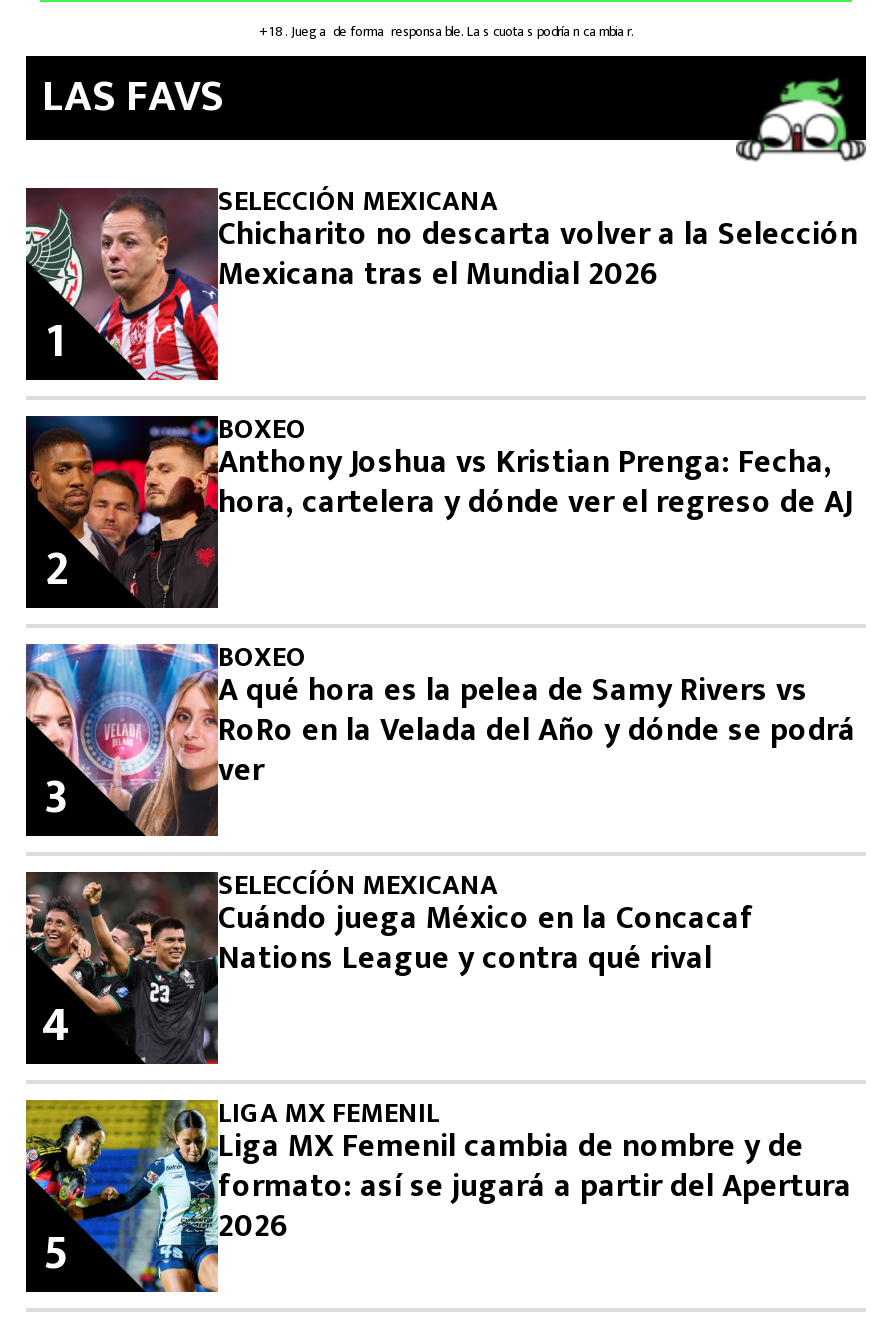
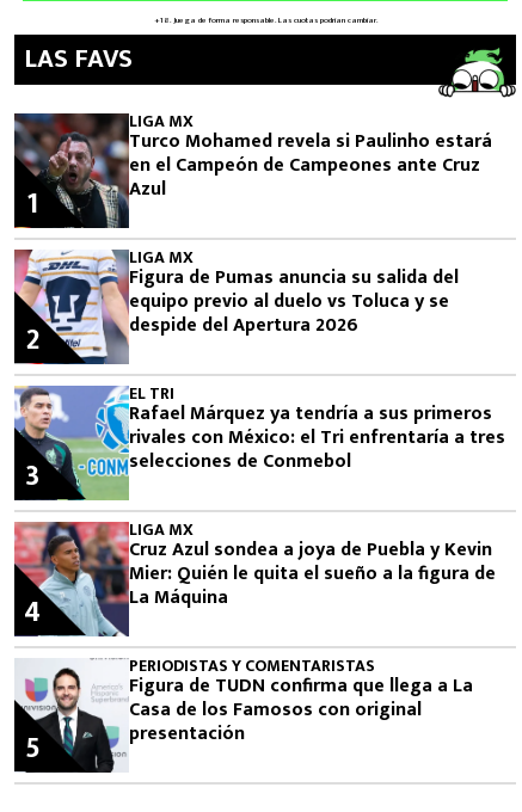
- [image]
- SELECCIÓN MEXICANA
- Chicharito no descarta volver a la Selección
- Mexicana tras el Mundial 2026
+ [image]
+ LIGA MX
+ Turco Mohamed revela si Paulinho estará
+ en el Campeón de Campeones ante Cruz
+ Azul

- [image]
- BOXEO
- Anthony Joshua vs Kristian Prenga: Fecha,
- hora, cartelera y dónde ver el regreso de AJ
+ [image]
+ LIGA MX
+ Figura de Pumas anuncia su salida del
+ equipo previo al duelo vs Toluca y se
+ despide del Apertura 2026

- [image]
- BOXEO
- A qué hora es la pelea de Samy Rivers vs
- RoRo en la Velada del Año y dónde se podrá
- ver
+ [image]
+ EL TRI
+ Rafael Márquez ya tendría a sus primeros
+ rivales con México: el Tri enfrentaría a tres
+ selecciones de Conmebol

- [image]
- SELECCÍÓN MEXICANA
- Cuándo juega México en la Concacaf
- Nations League y contra qué rival
+ [image]
+ LIGA MX
+ Cruz Azul sondea a joya de Puebla y Kevin
+ Mier: Quién le quita el sueño a la figura de
+ La Máquina

- [image]
- LIGA MX FEMENIL
- Liga MX Femenil cambia de nombre y de
- formato: así se jugará a partir del Apertura
- 2026
+ [image]
+ PERIODISTAS Y COMENTARISTAS
+ Figura de TUDN confirma que llega a La
+ Casa de los Famosos con original
+ presentación
